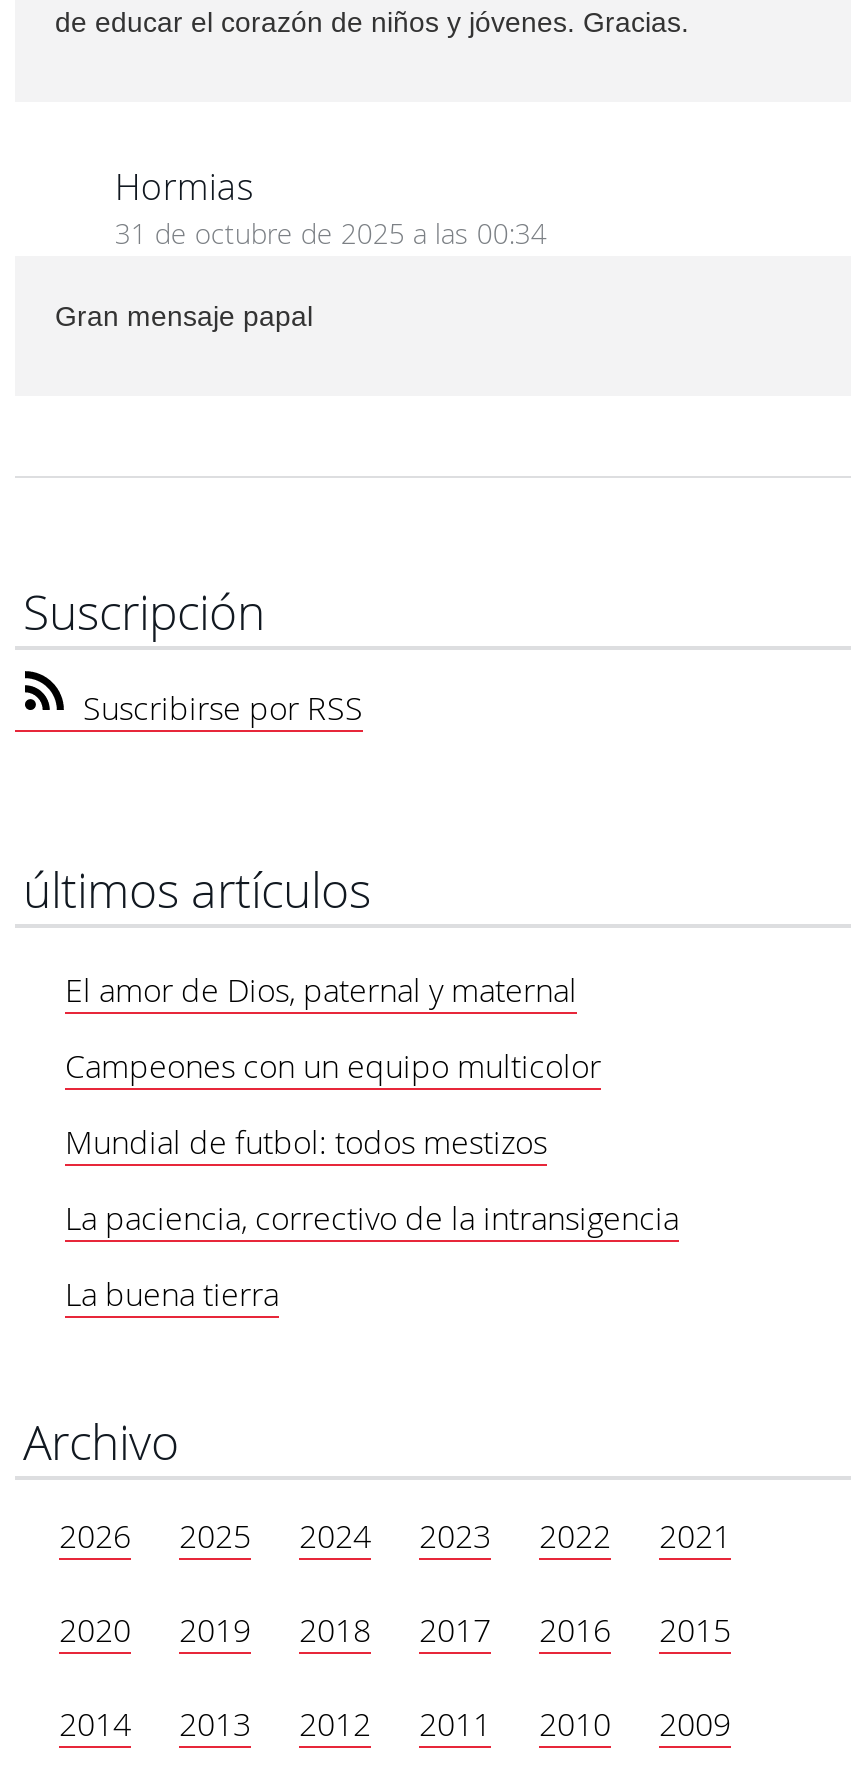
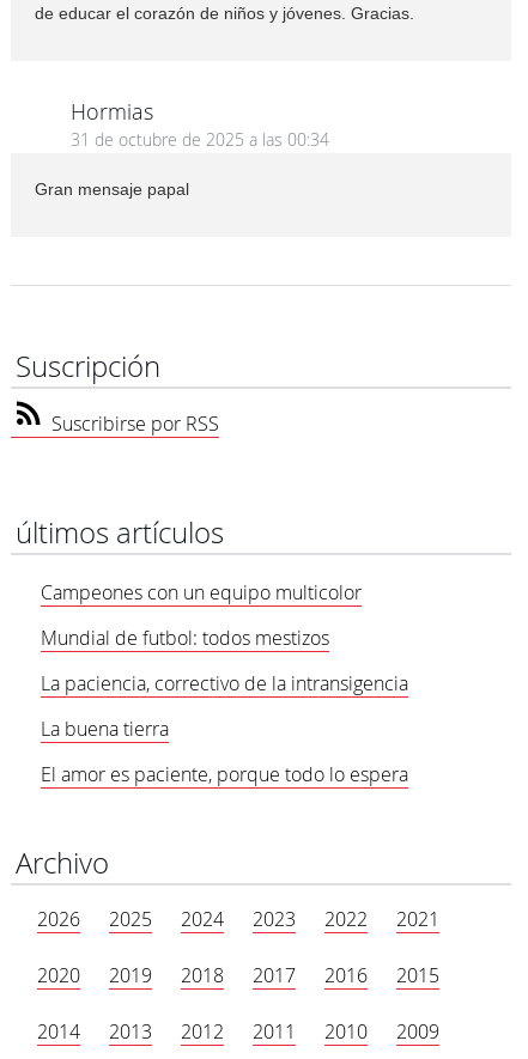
- El amor de Dios, paternal y maternal

moved up: Campeones con un equipo multicolor | Mundial de futbol: todos mestizos | La paciencia, correctivo de la intransigencia | La buena tierra

+ El amor es paciente, porque todo lo espera
